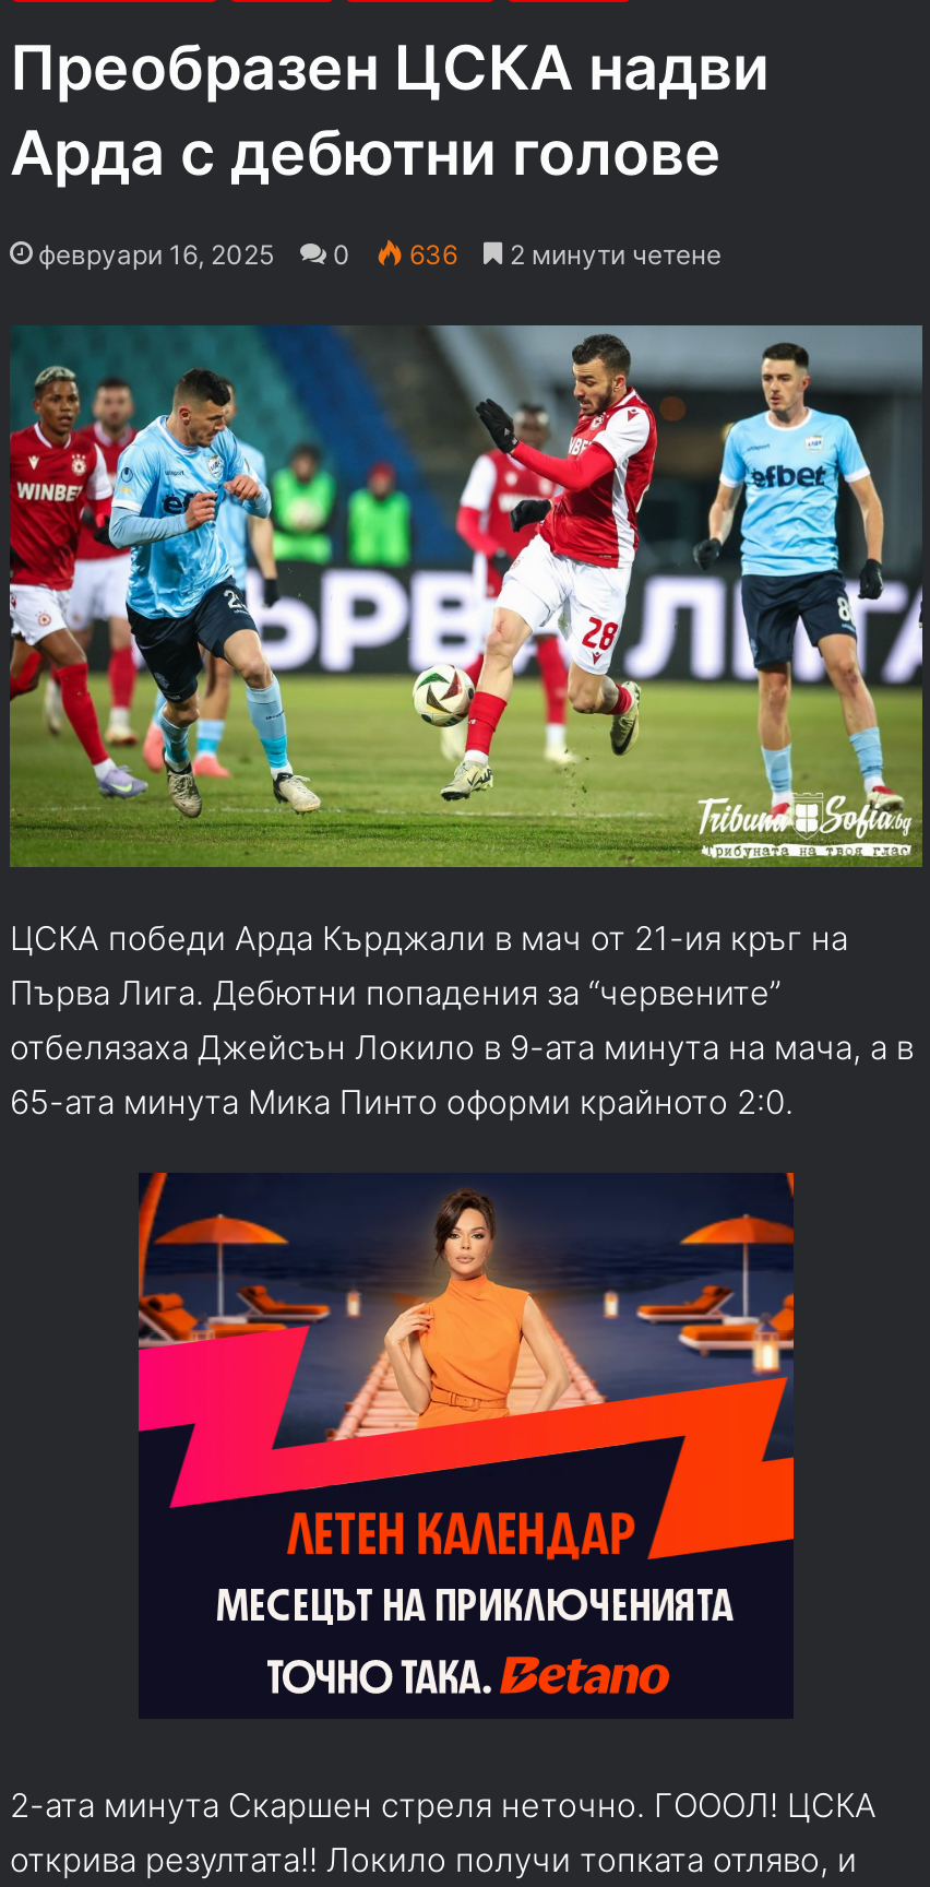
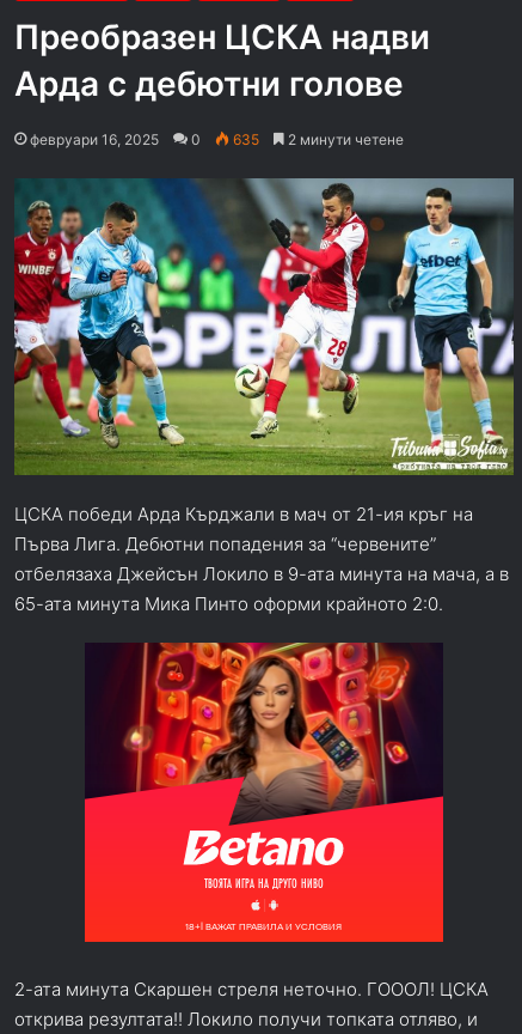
- 636
+ 635

- [image]
+ [image]
